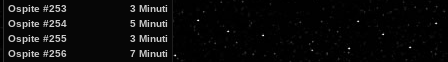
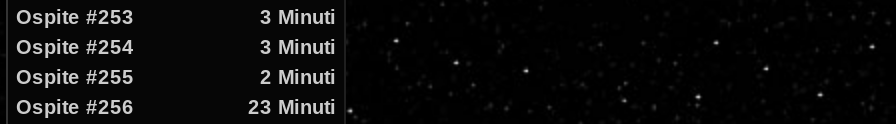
- 5 Minuti
+ 3 Minuti

- 3 Minuti
+ 2 Minuti

- 7 Minuti
+ 23 Minuti
